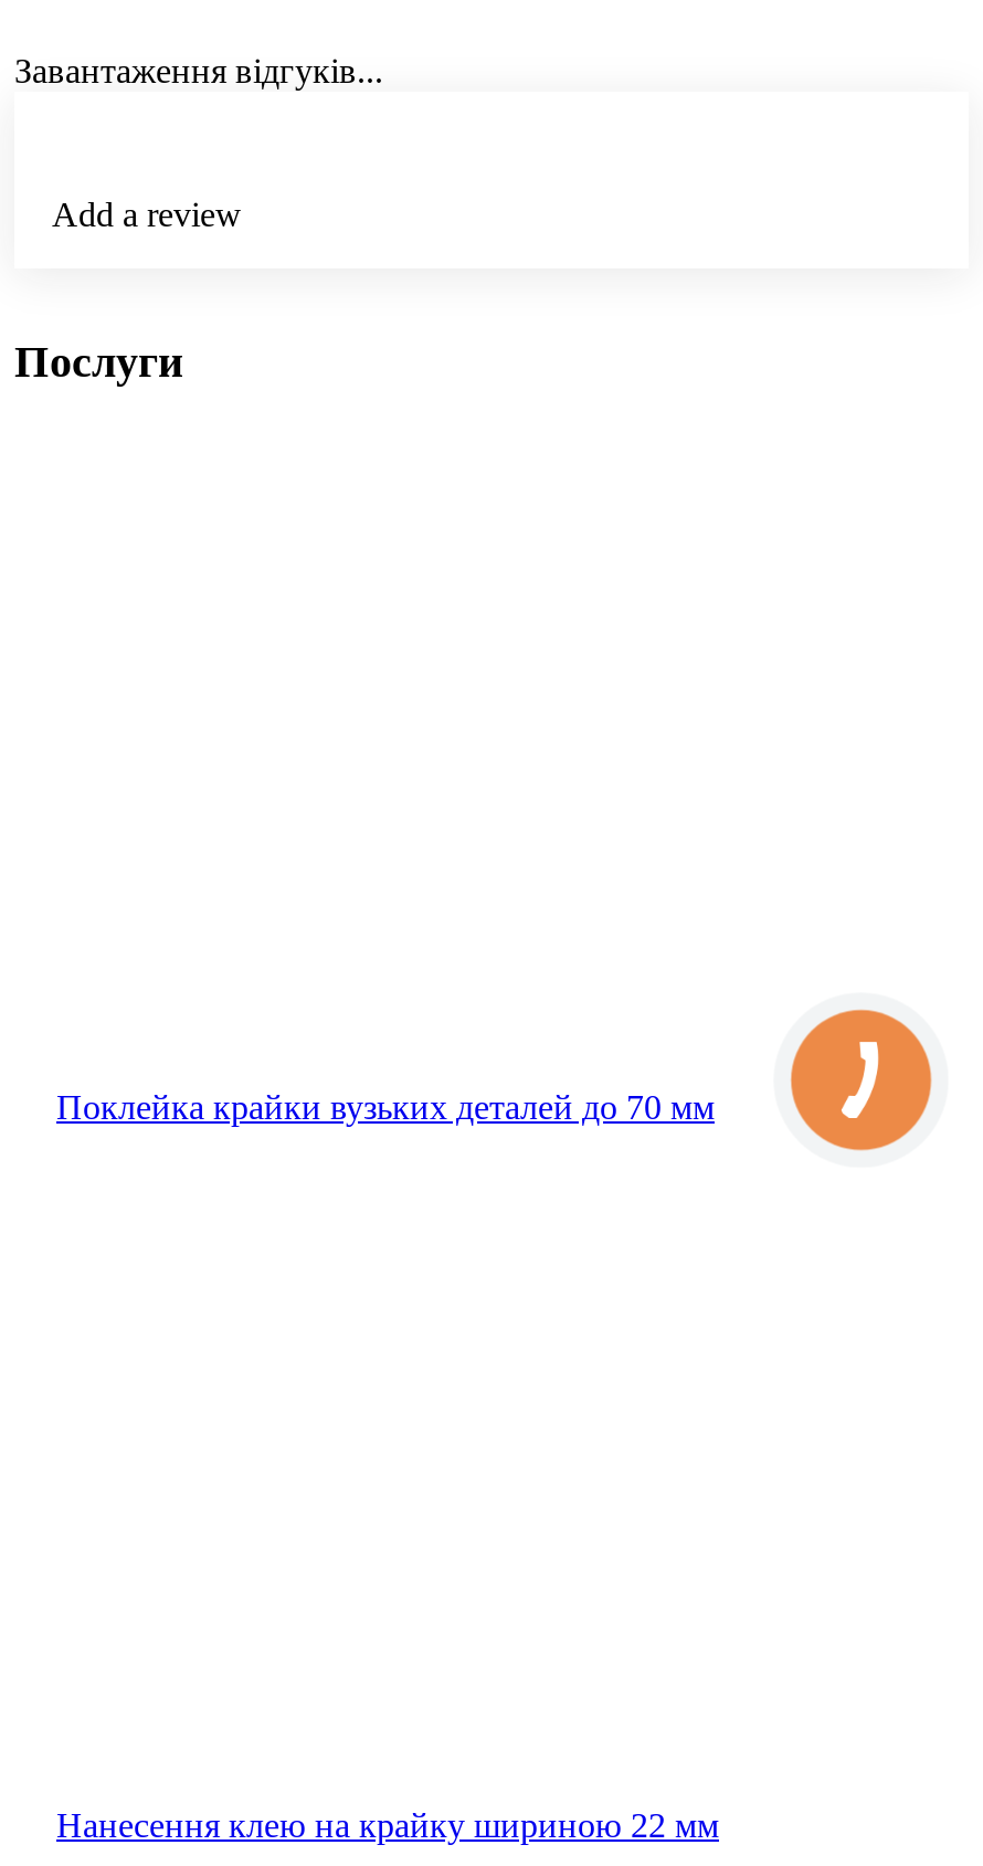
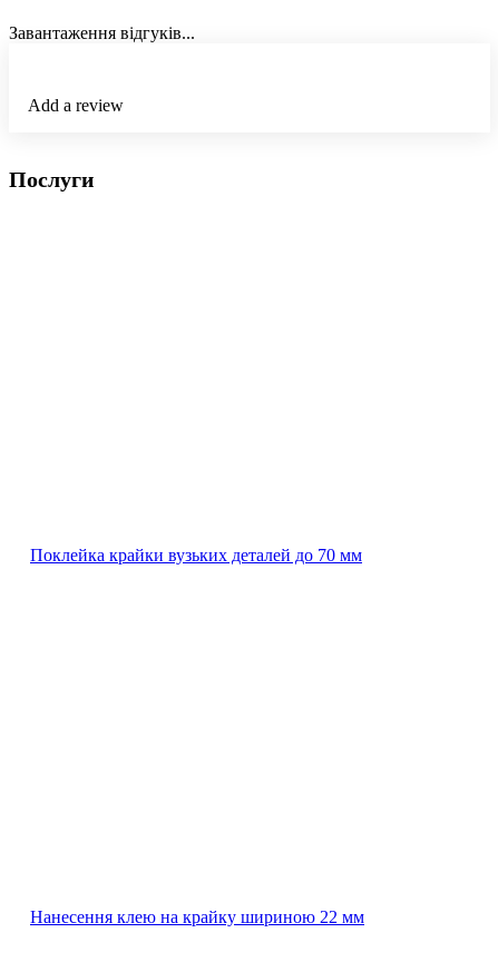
- [image]
